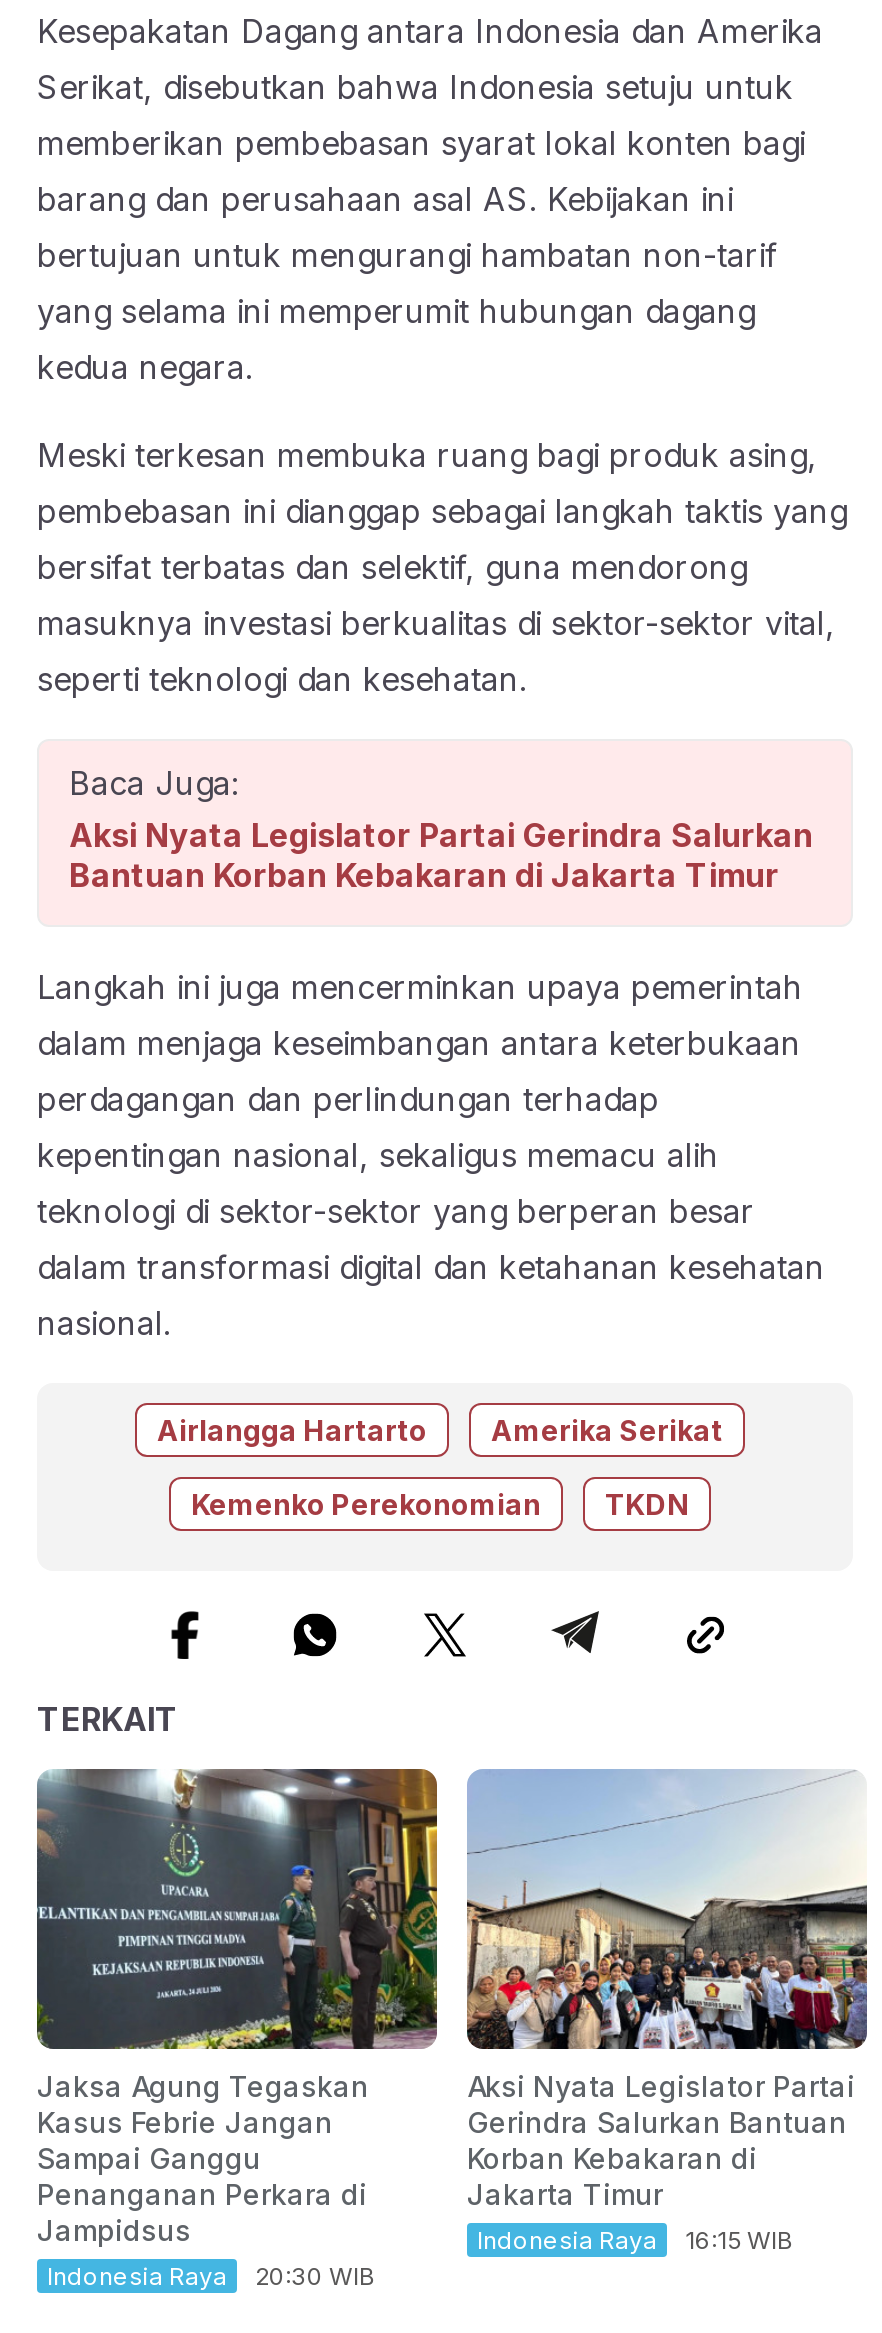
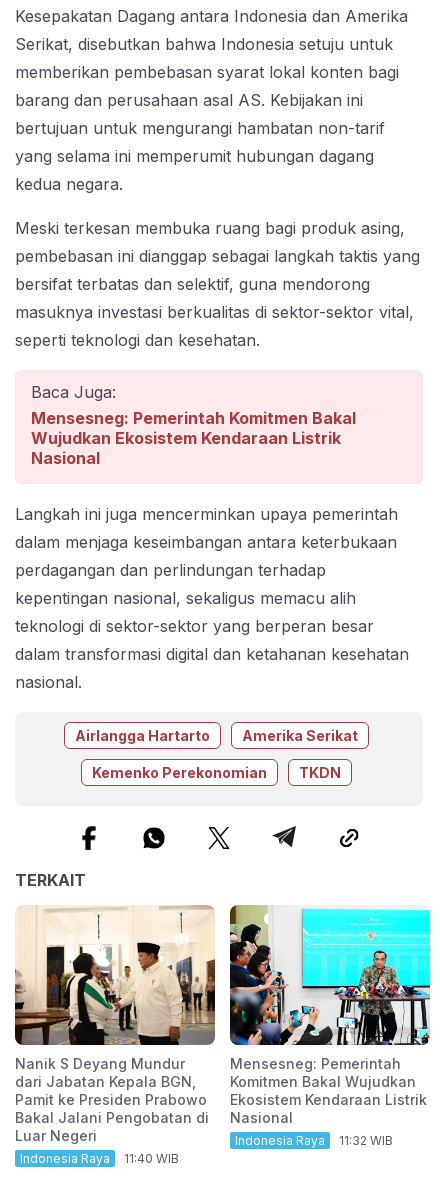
- Aksi Nyata Legislator Partai Gerindra Salurkan
- Bantuan Korban Kebakaran di Jakarta Timur
+ Mensesneg: Pemerintah Komitmen Bakal
+ Wujudkan Ekosistem Kendaraan Listrik
+ Nasional

- [image]
- Jaksa Agung Tegaskan
- Kasus Febrie Jangan
- Sampai Ganggu
- Penanganan Perkara di
- Jampidsus
+ [image]
+ Nanik S Deyang Mundur
+ dari Jabatan Kepala BGN,
+ Pamit ke Presiden Prabowo
+ Bakal Jalani Pengobatan di
+ Luar Negeri

- [image]
- Aksi Nyata Legislator Partai
- Gerindra Salurkan Bantuan
- Korban Kebakaran di
- Jakarta Timur
+ [image]
+ Mensesneg: Pemerintah
+ Komitmen Bakal Wujudkan
+ Ekosistem Kendaraan Listrik
+ Nasional

- Indonesia Raya 16:15 WIB
+ Indonesia Raya 11:32 WIB

- Indonesia Raya 20:30 WIB
+ Indonesia Raya 11:40 WIB
